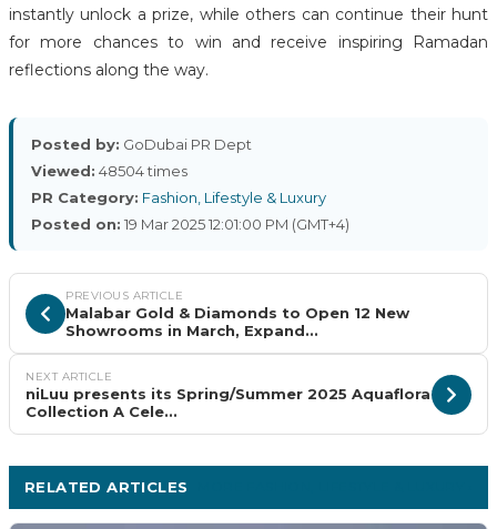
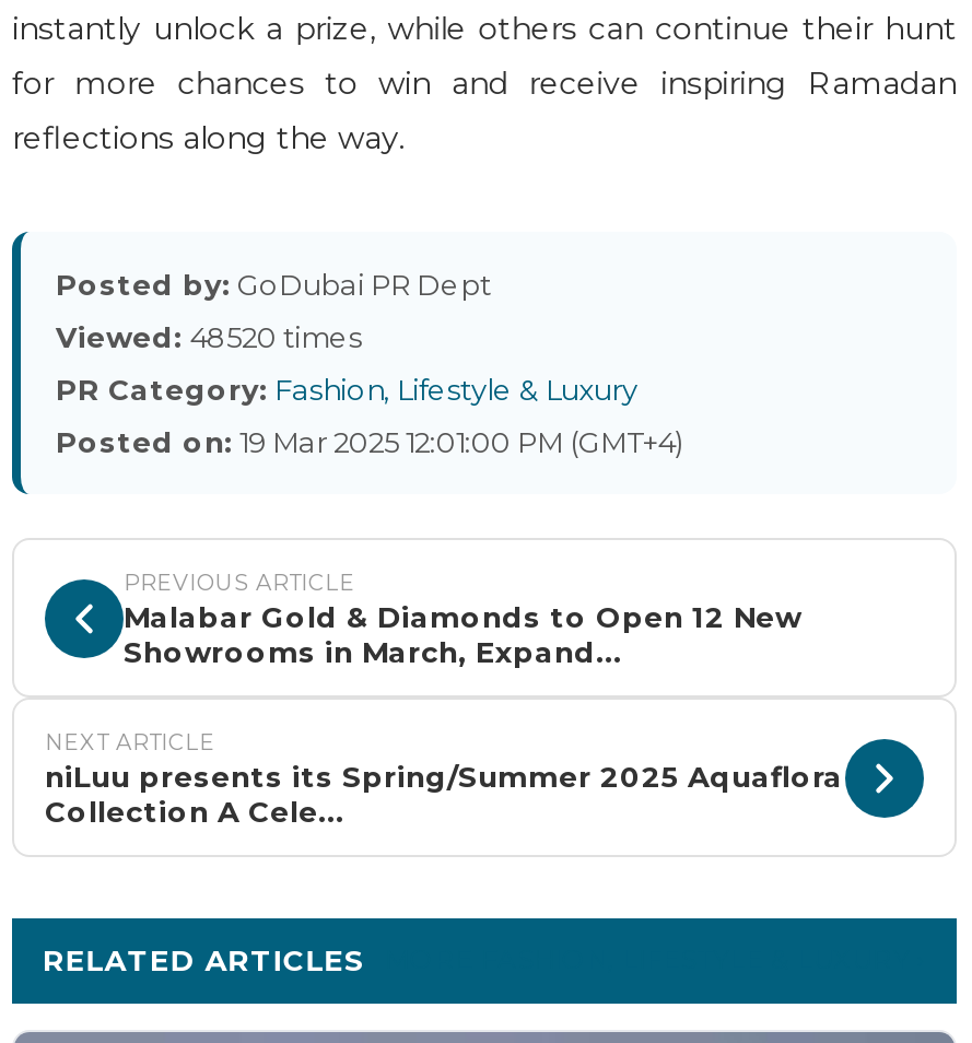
- Viewed: 48504 times
+ Viewed: 48520 times
